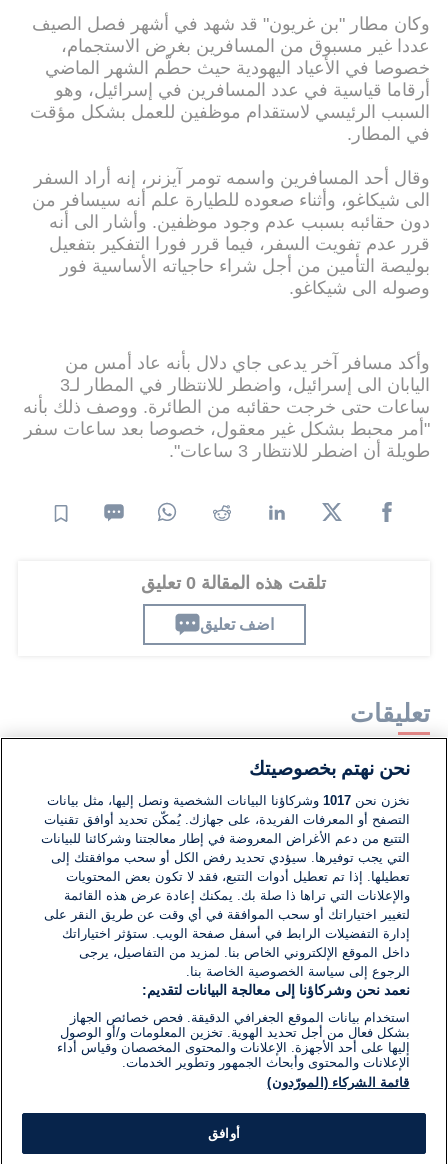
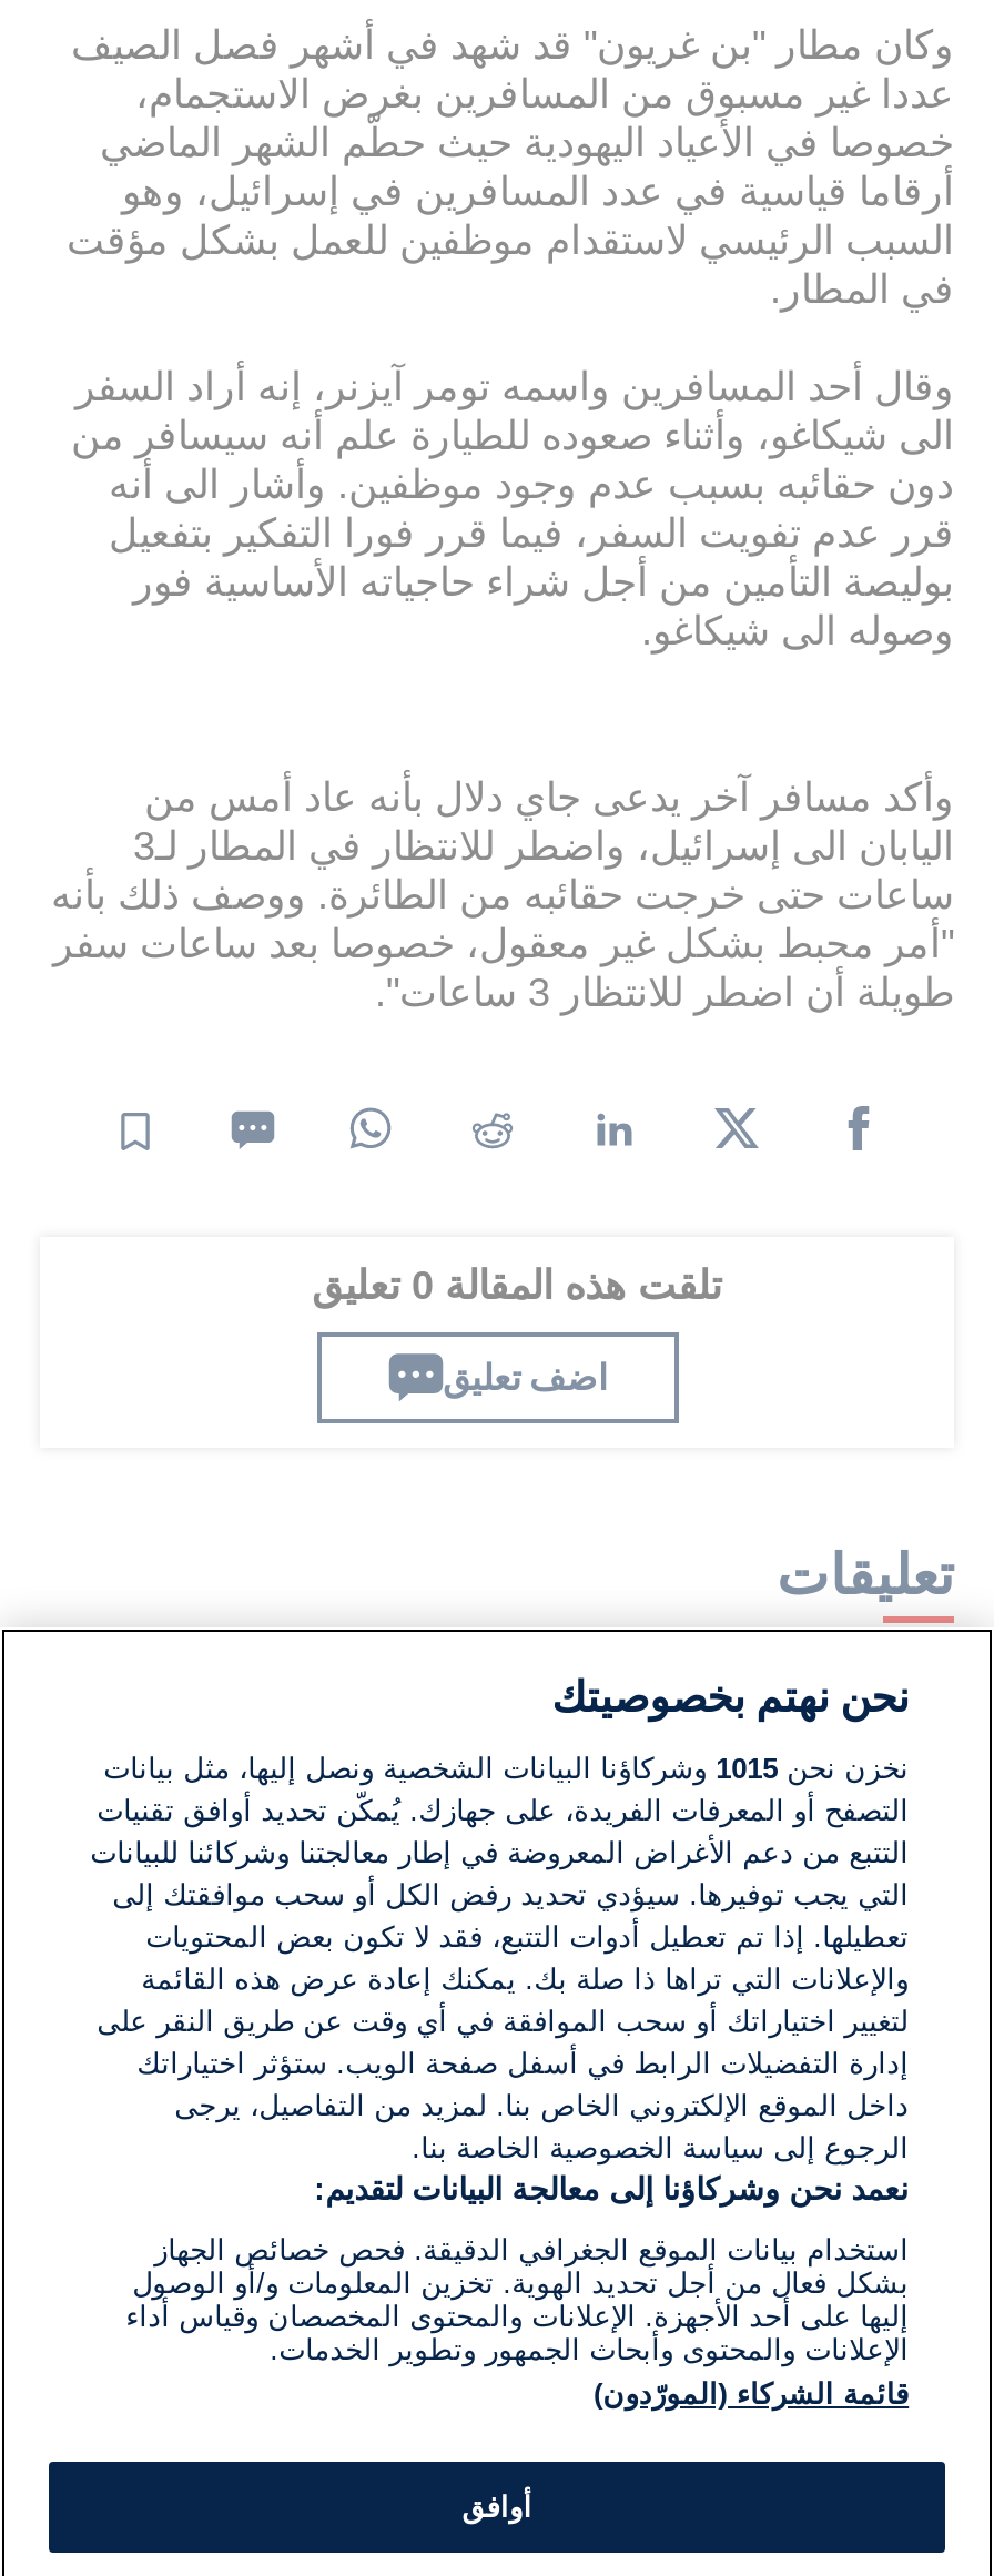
- نخزن نحن 1017 وشركاؤنا البيانات الشخصية ونصل إليها، مثل بيانات
+ نخزن نحن 1015 وشركاؤنا البيانات الشخصية ونصل إليها، مثل بيانات
